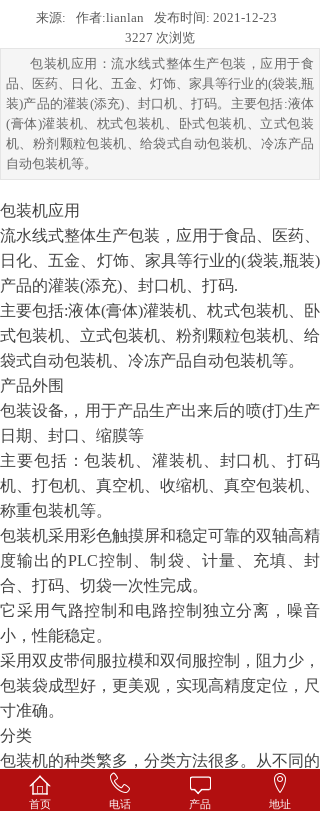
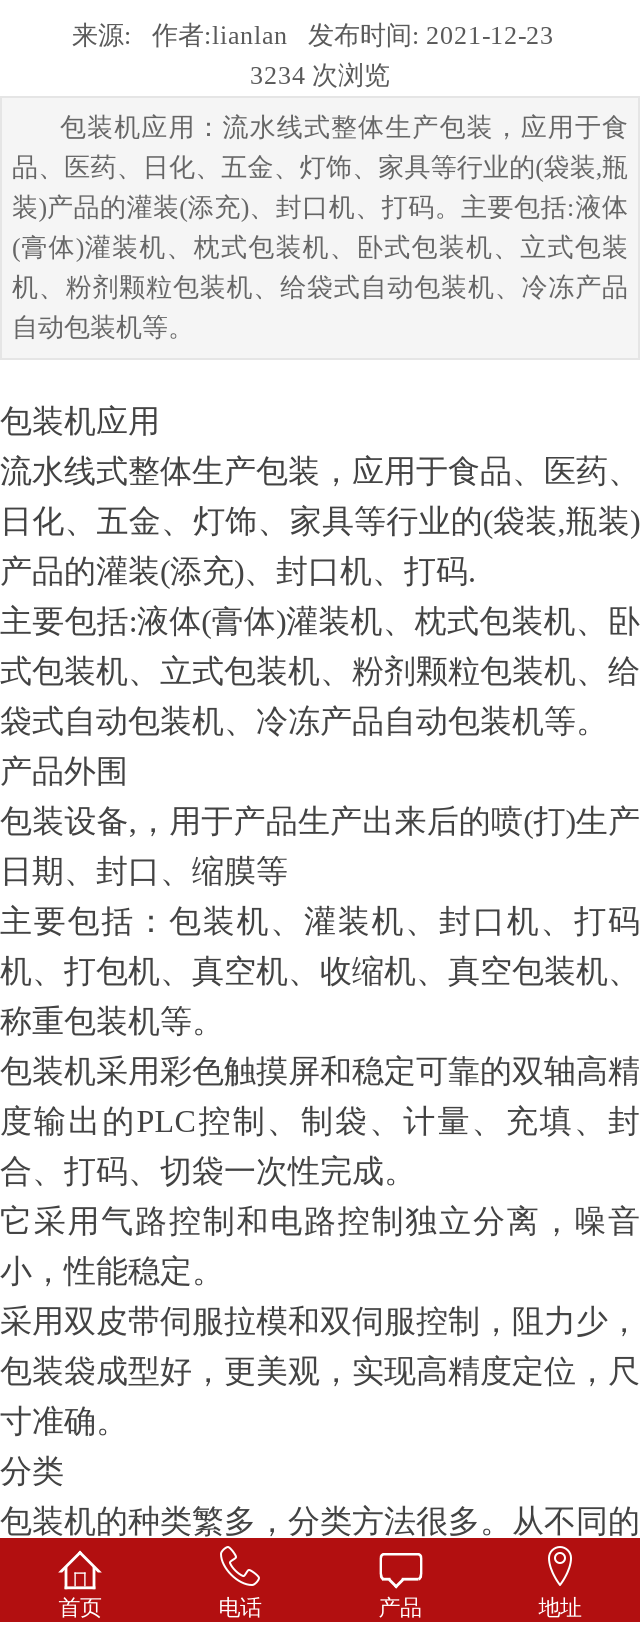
- 3227次浏览
+ 3234次浏览
